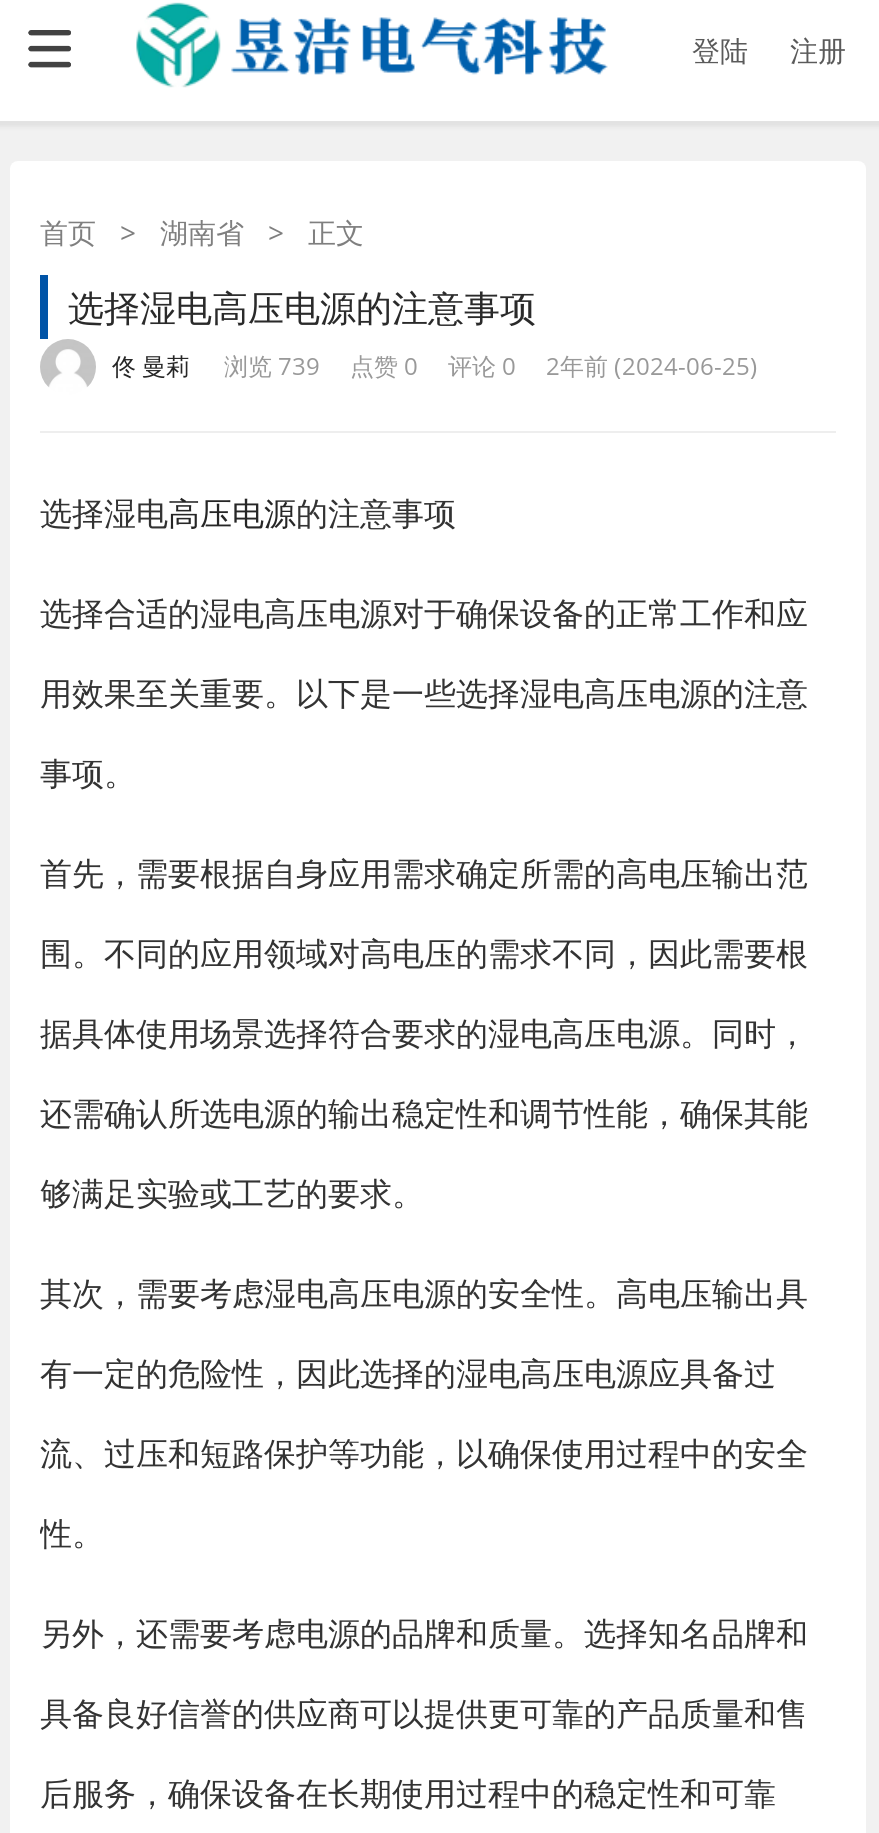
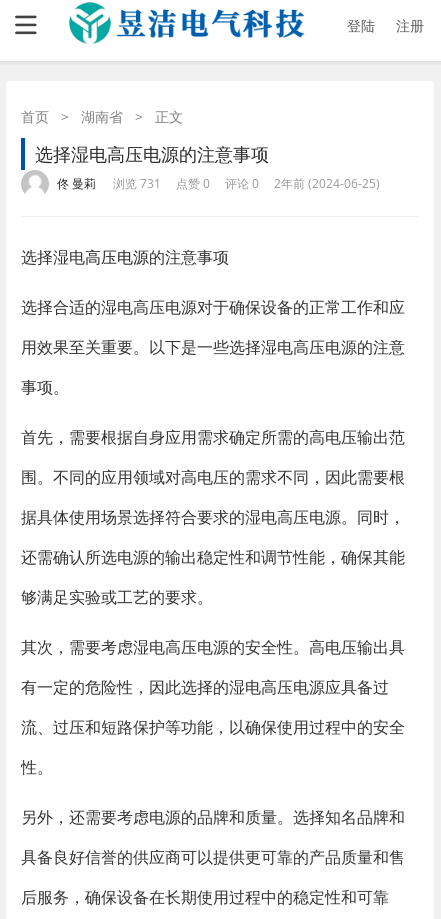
- 佟 曼莉 · 浏览 739 · 点赞 0 · 评论 0 · 2年前 (2024-06-25)
+ 佟 曼莉 · 浏览 731 · 点赞 0 · 评论 0 · 2年前 (2024-06-25)
